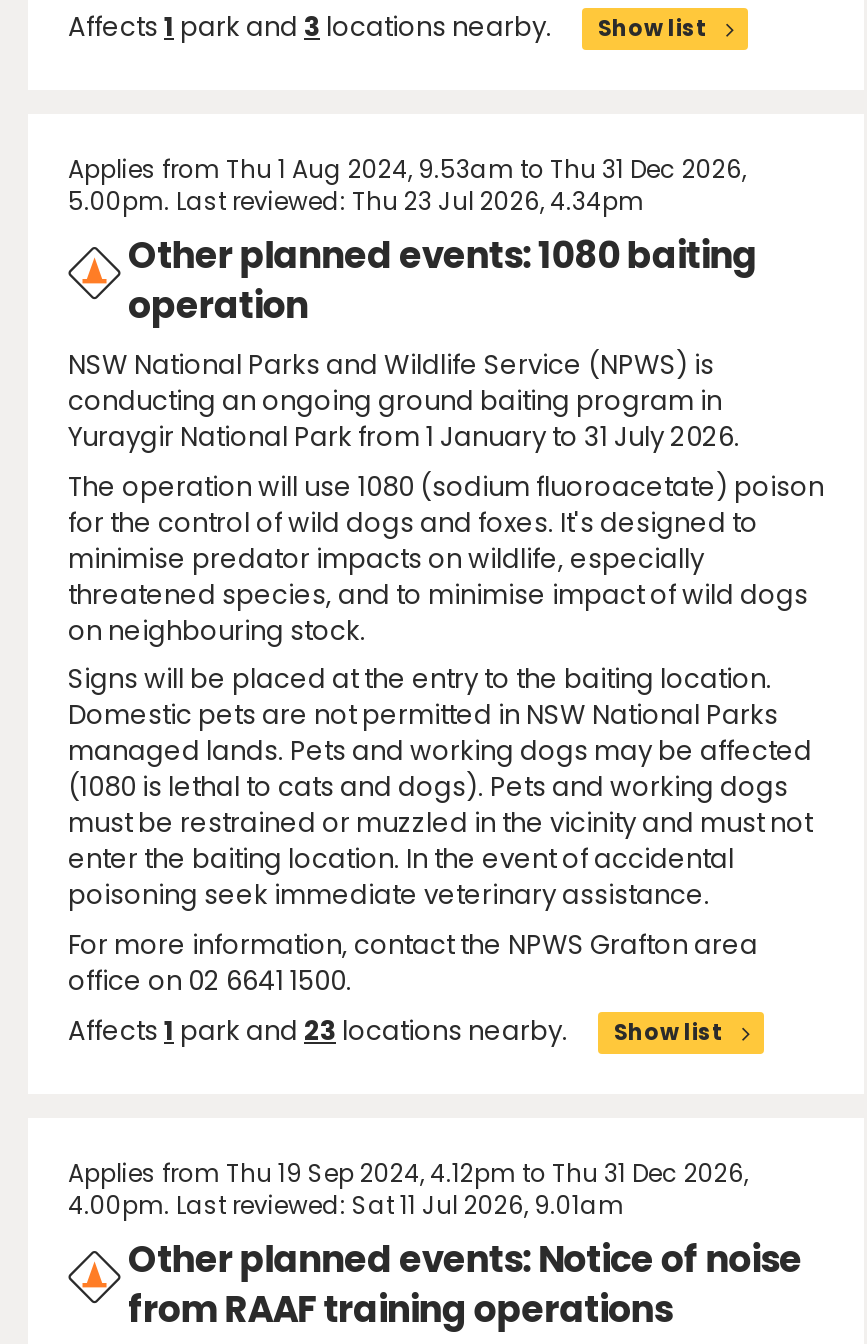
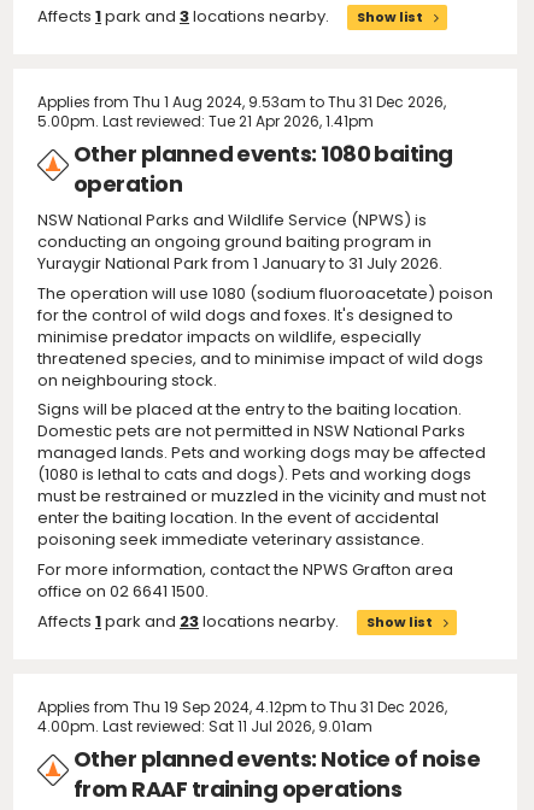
- 5.00pm. Last reviewed: Thu 23 Jul 2026, 4.34pm
+ 5.00pm. Last reviewed: Tue 21 Apr 2026, 1.41pm
